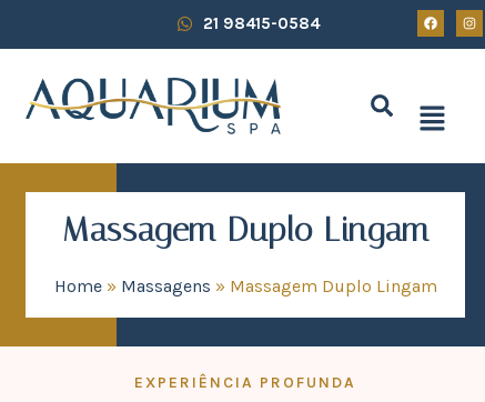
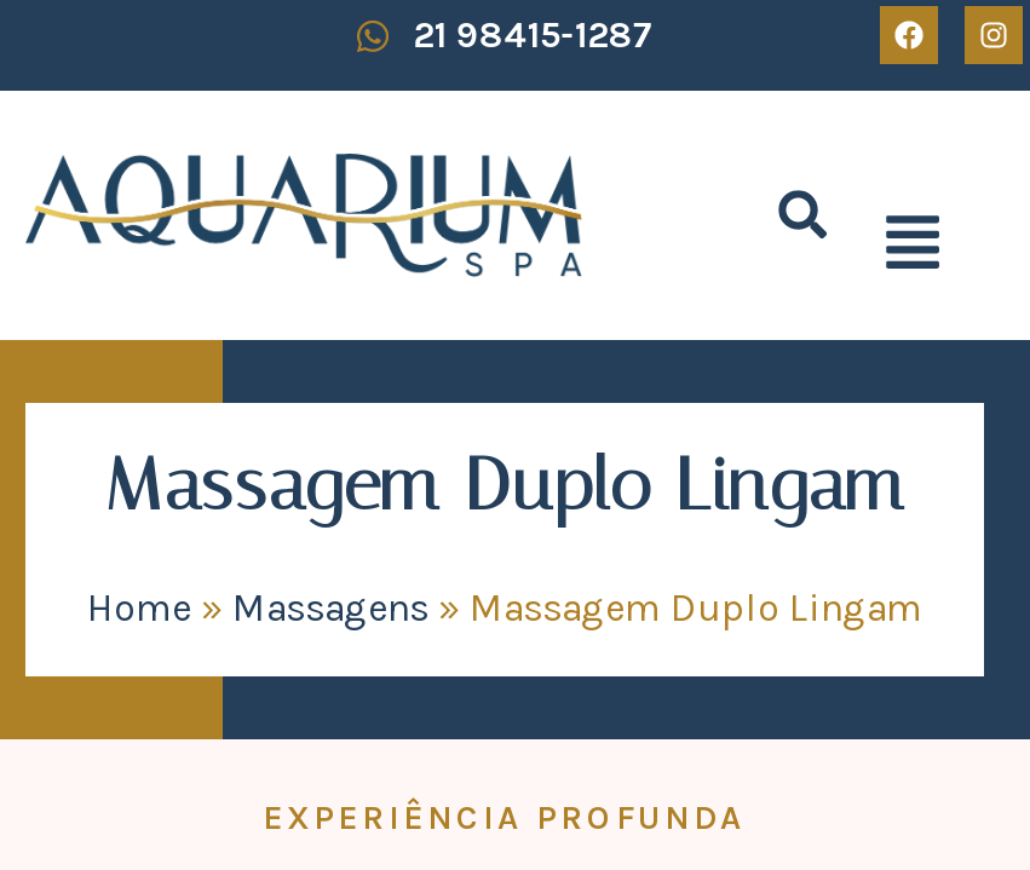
- 21 98415-0584
+ 21 98415-1287
